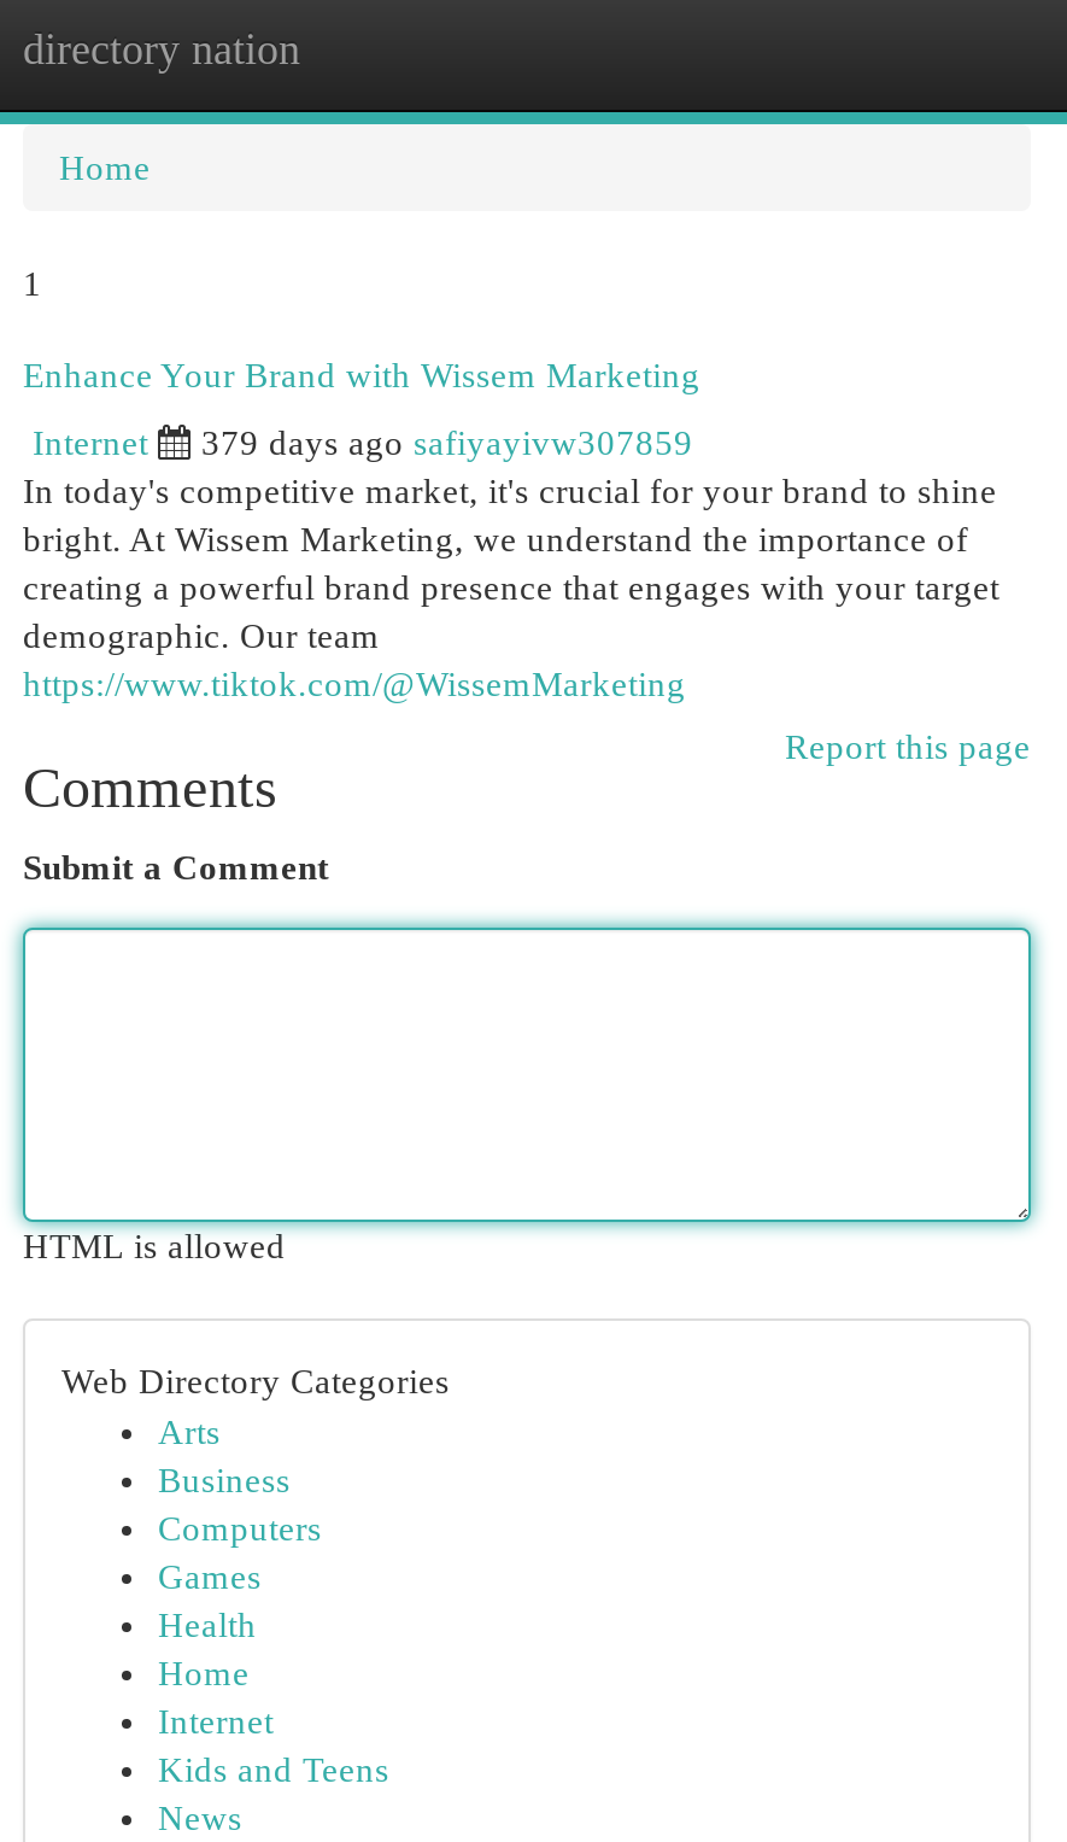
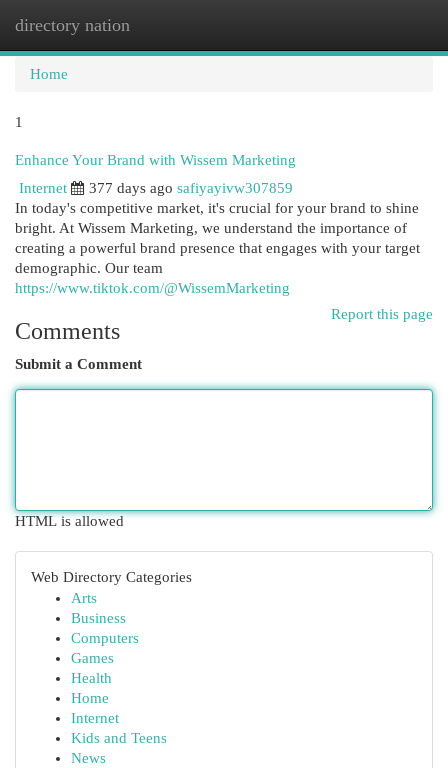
- 379 days ago safiyayivw307859
+ 377 days ago safiyayivw307859
